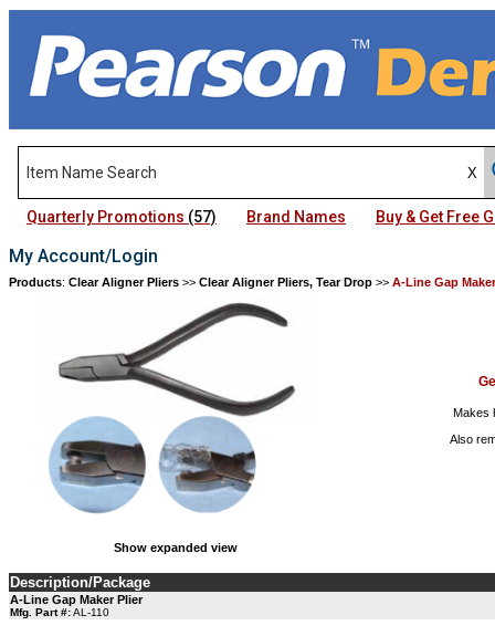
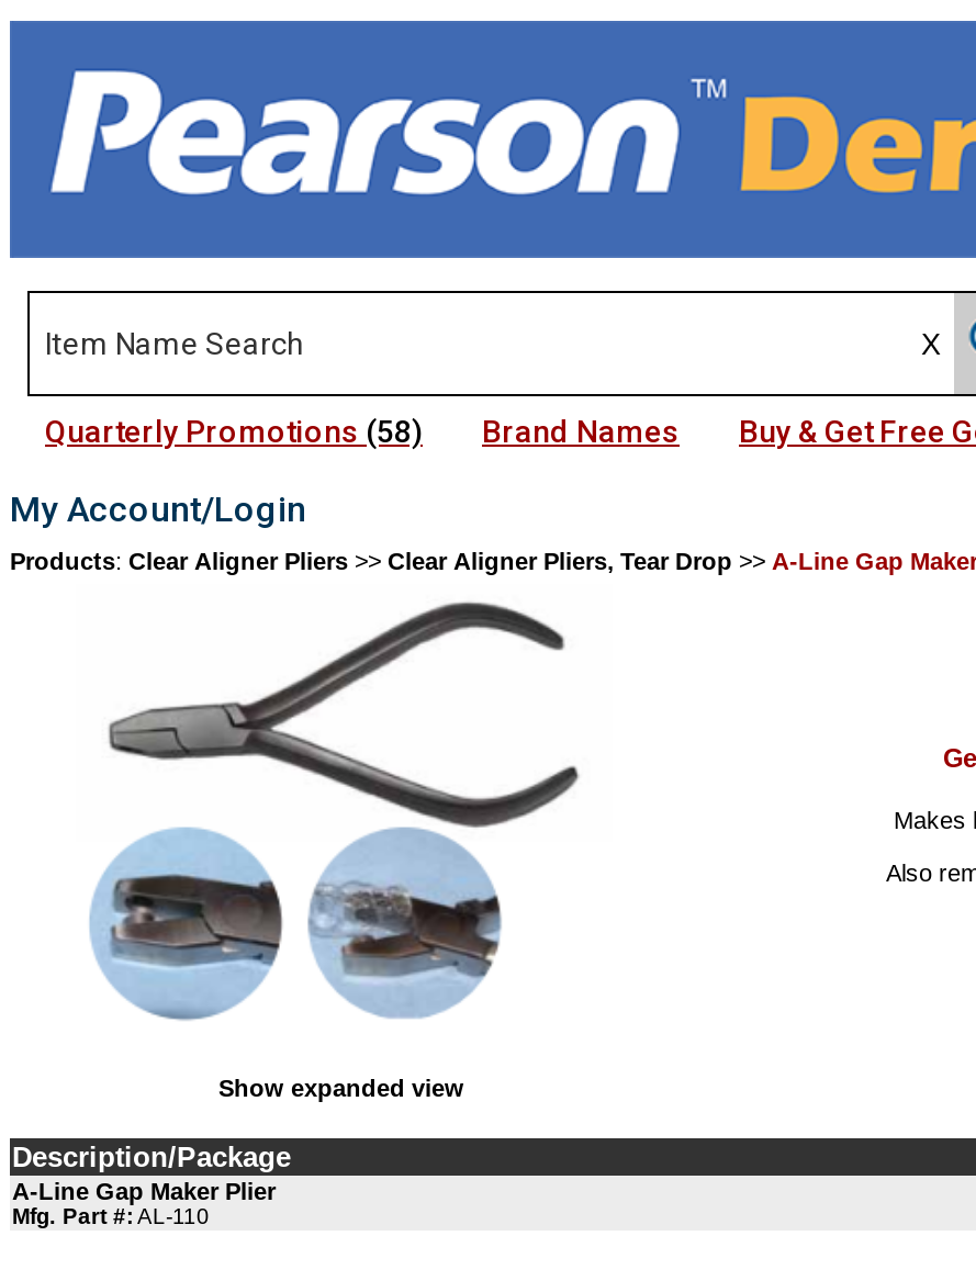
- Quarterly Promotions (57)
+ Quarterly Promotions (58)
